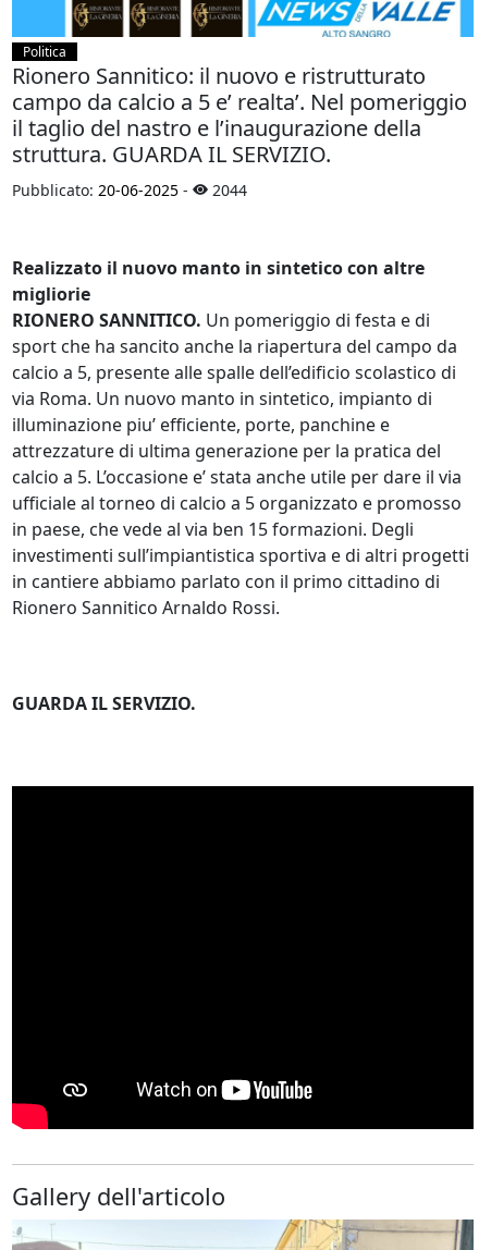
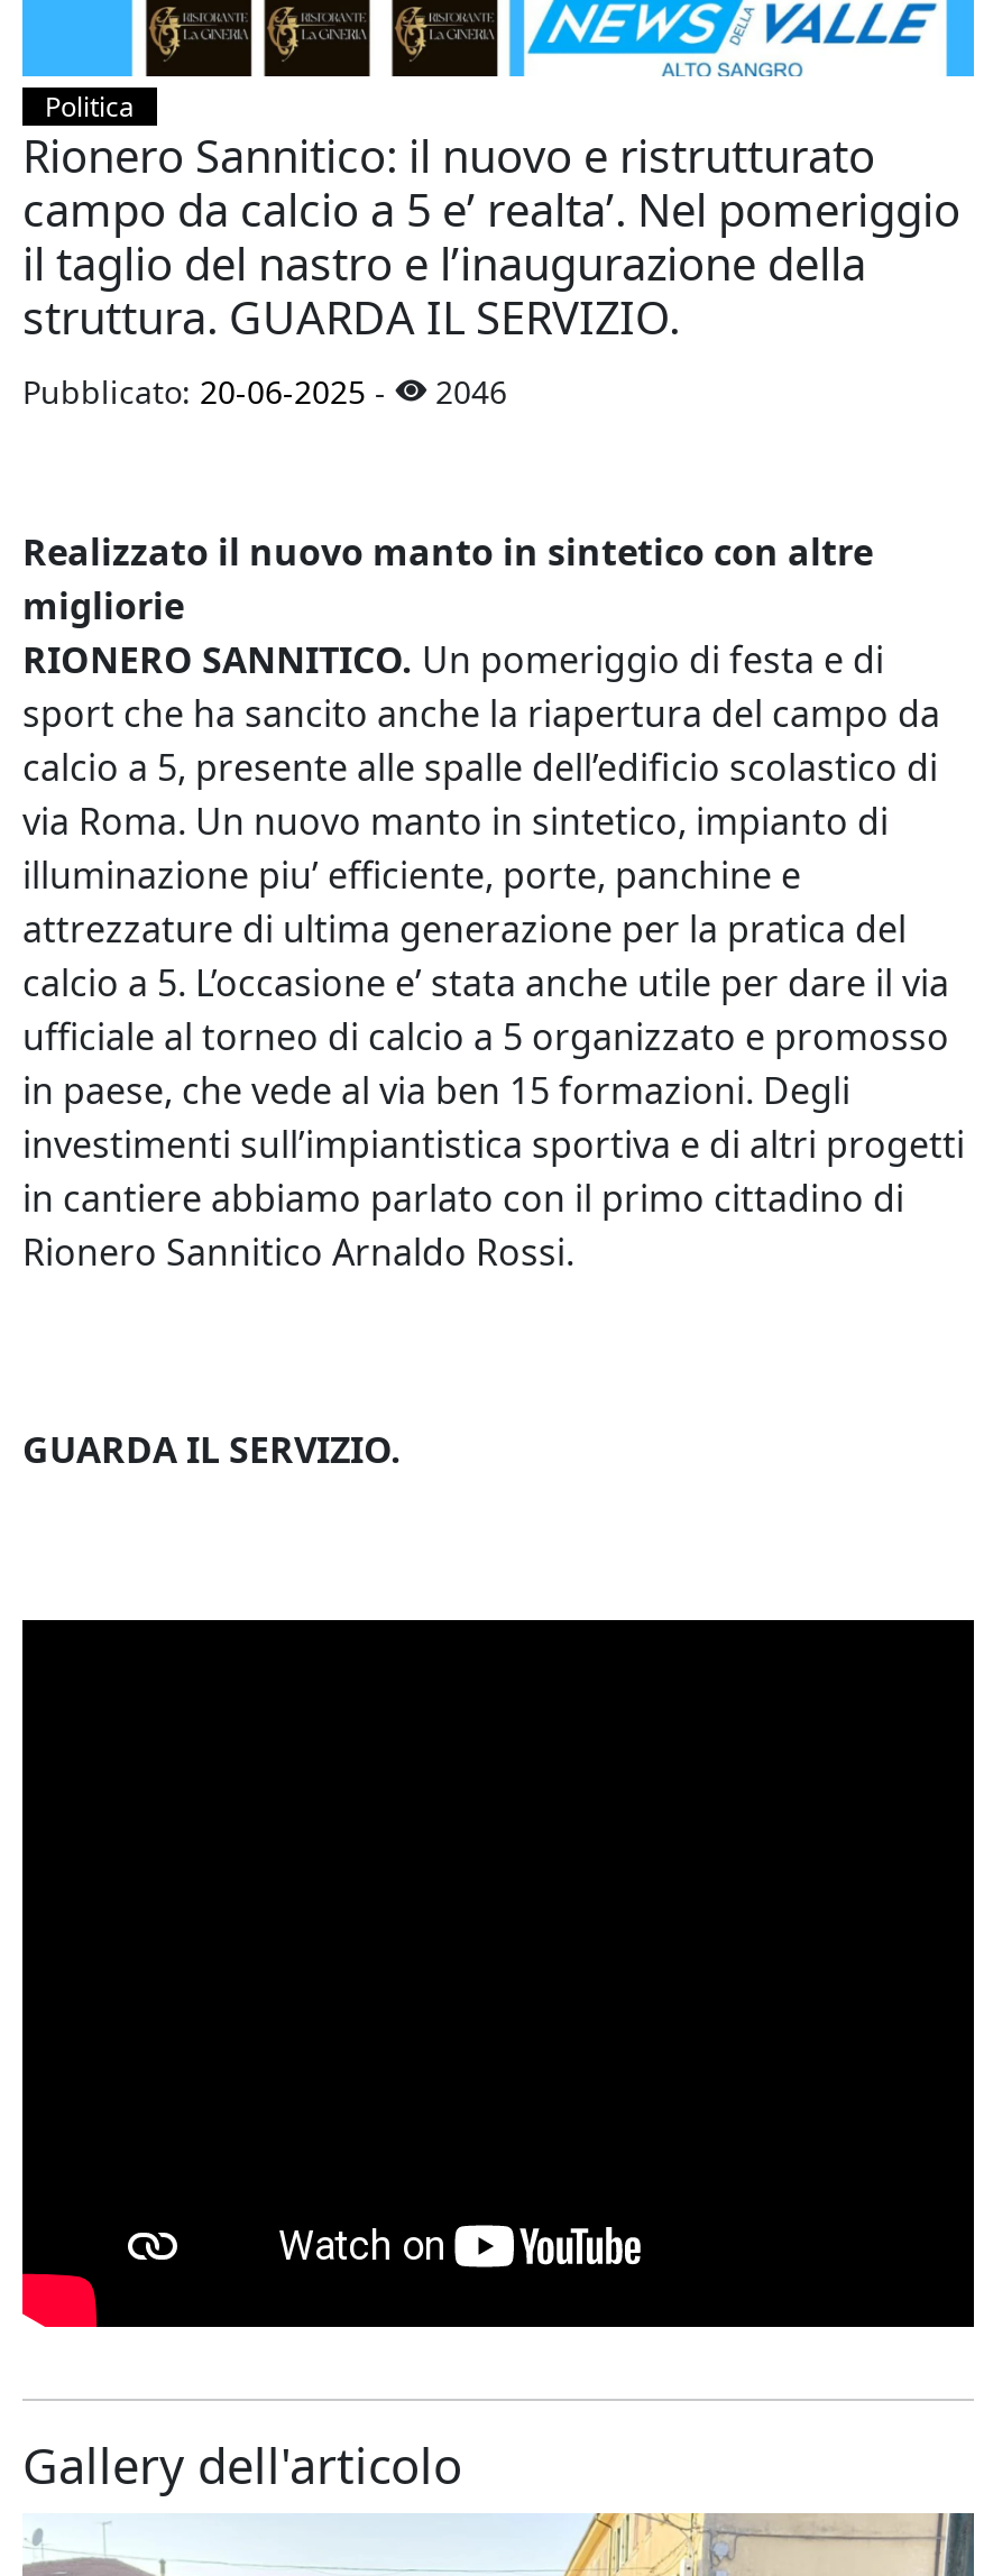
- Pubblicato: 20-06-2025 - 2044
+ Pubblicato: 20-06-2025 - 2046
